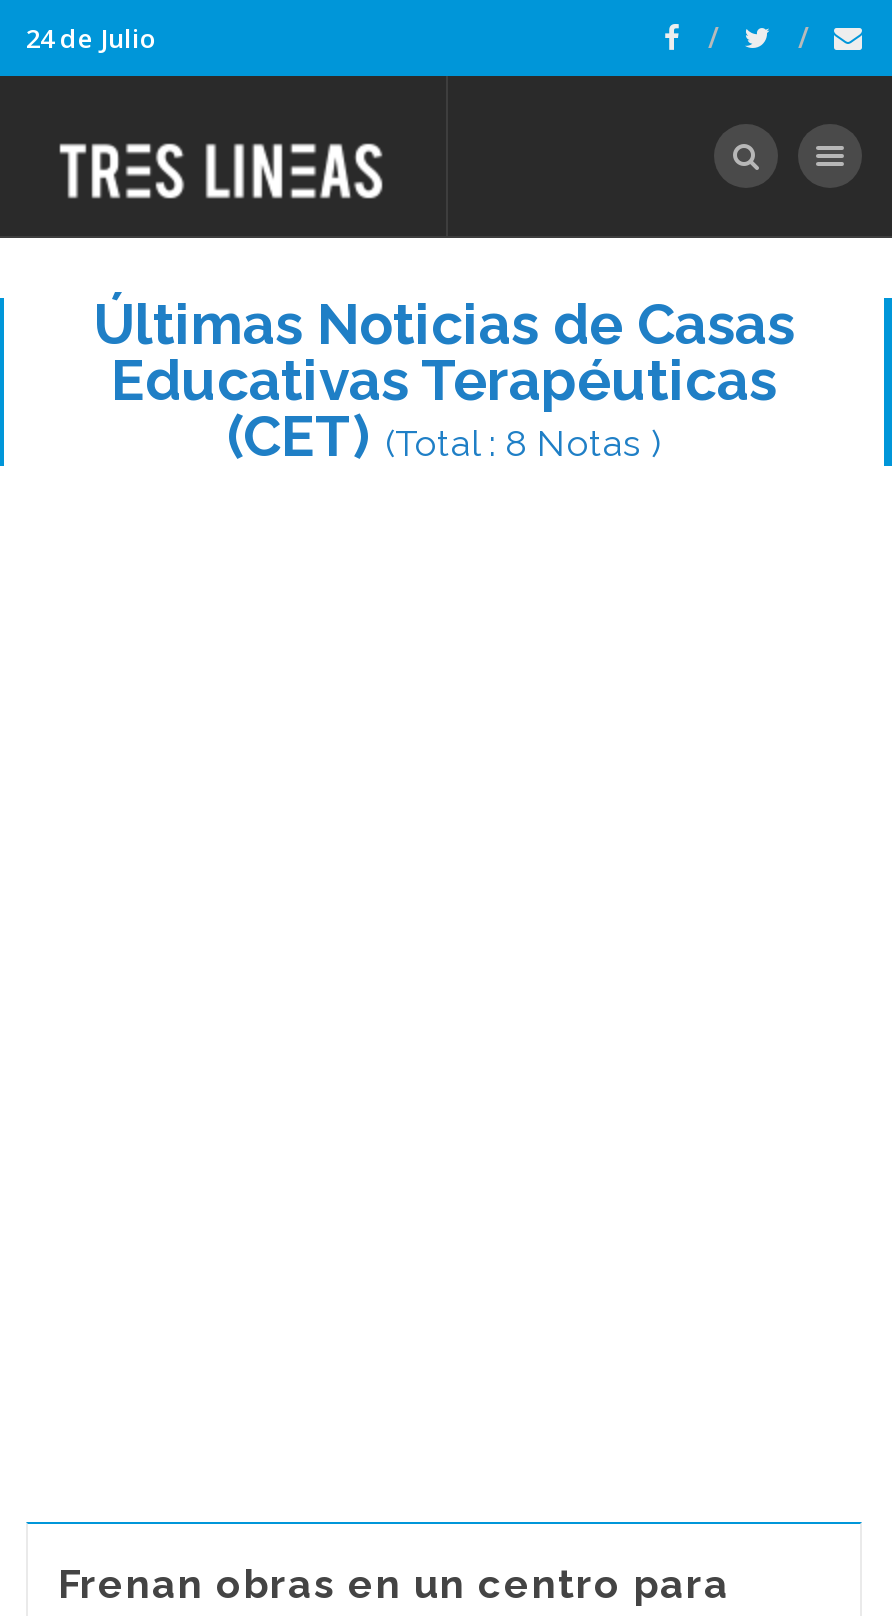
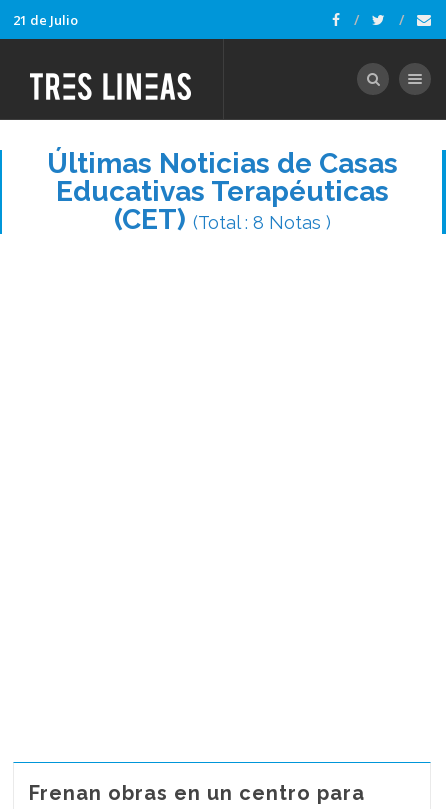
- 24 de Julio
+ 21 de Julio
